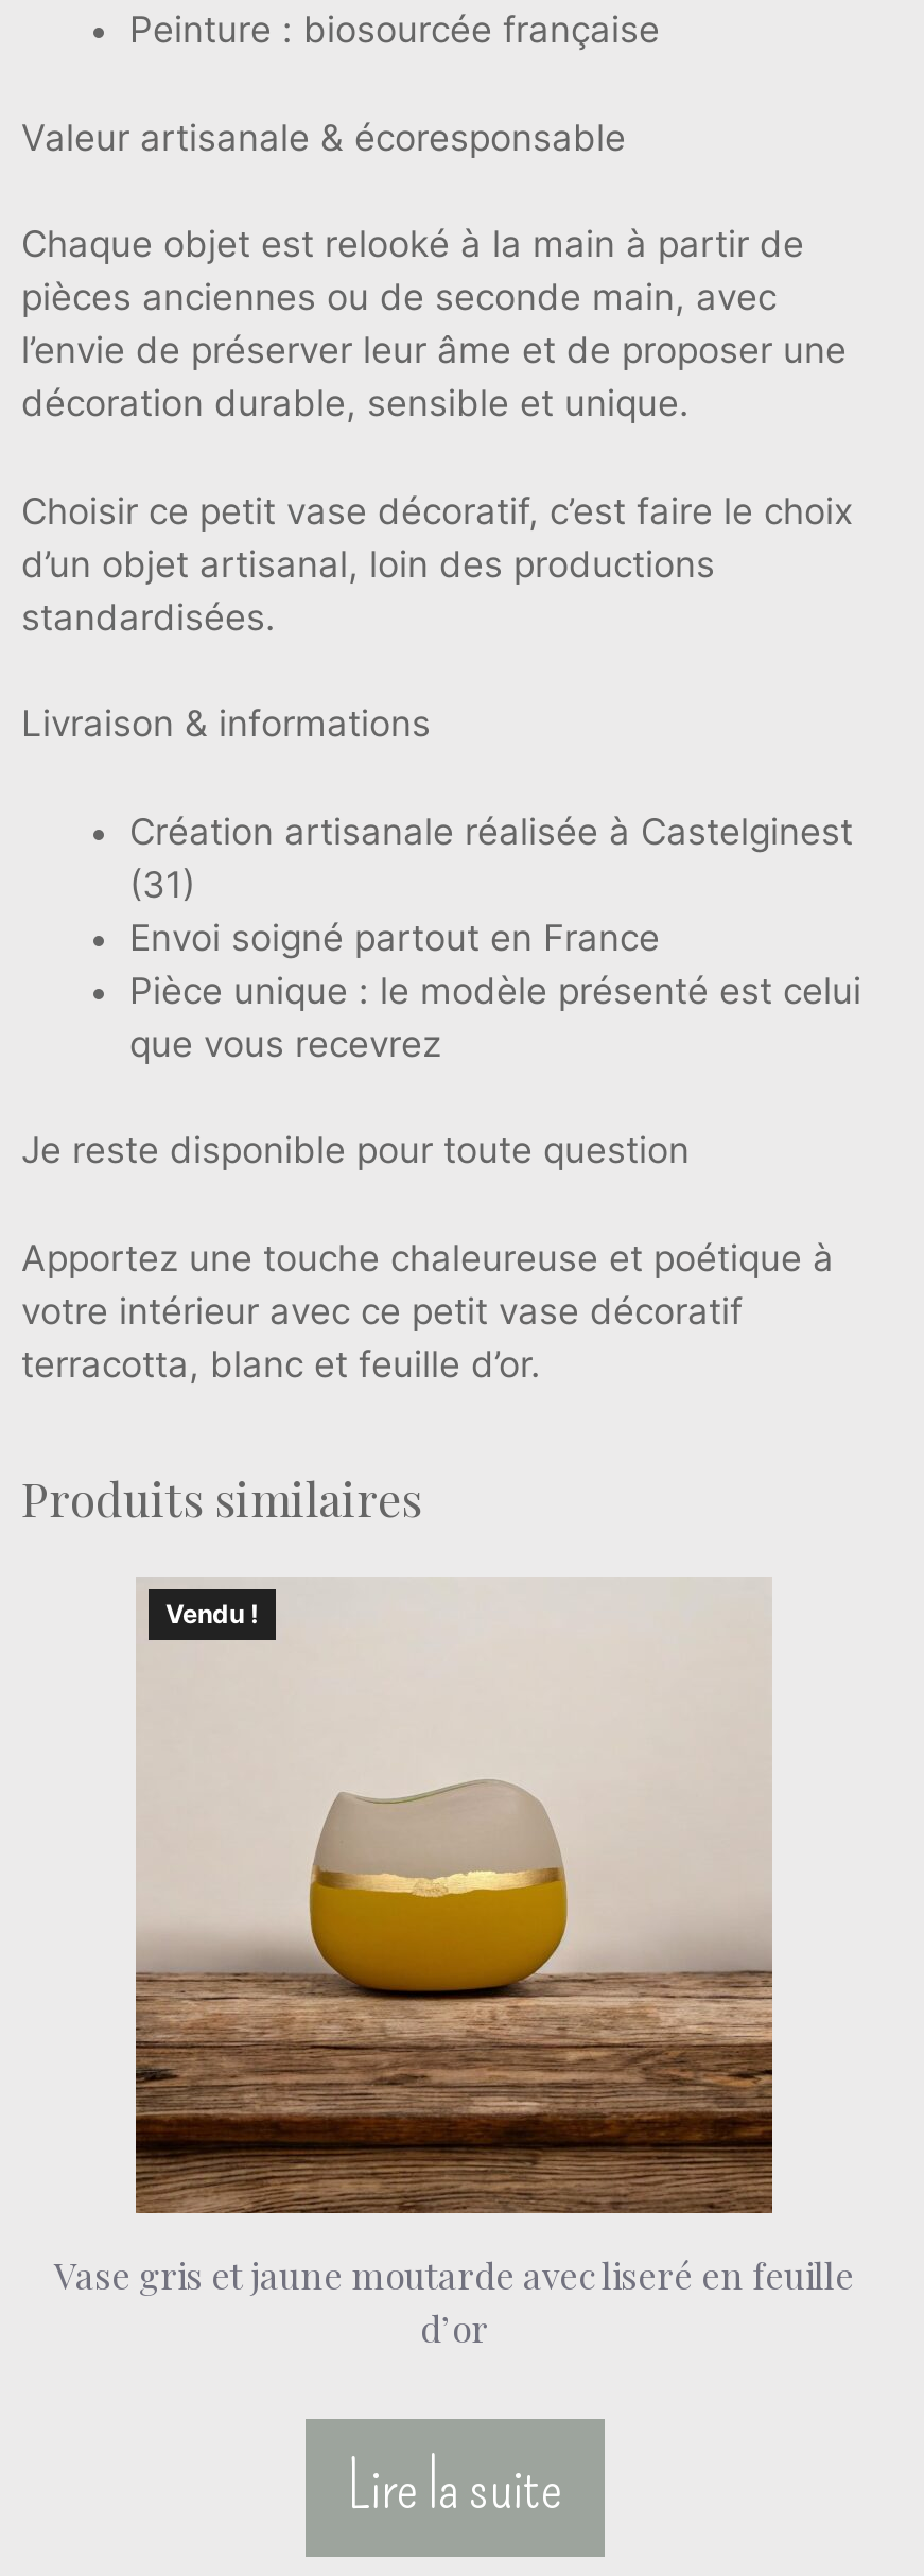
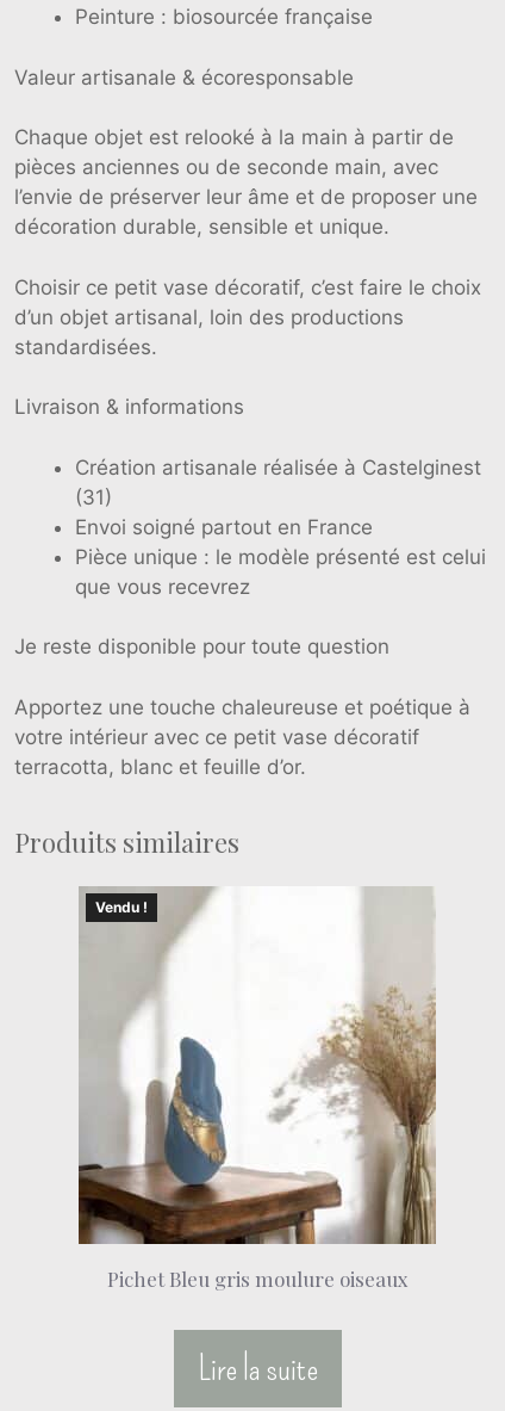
- [image]
- Vase gris et jaune moutarde avec liseré en feuille
- d’or
+ [image]
+ Pichet Bleu gris moulure oiseaux
